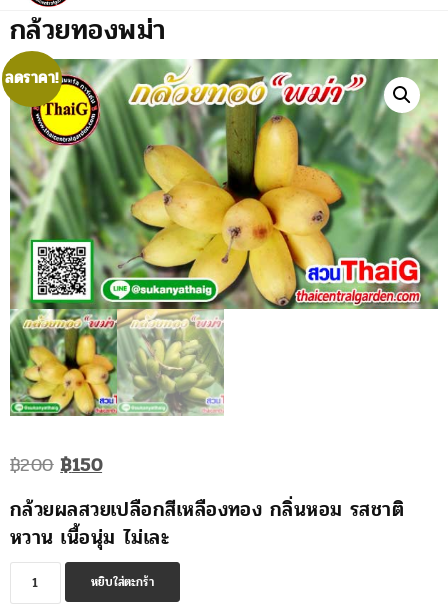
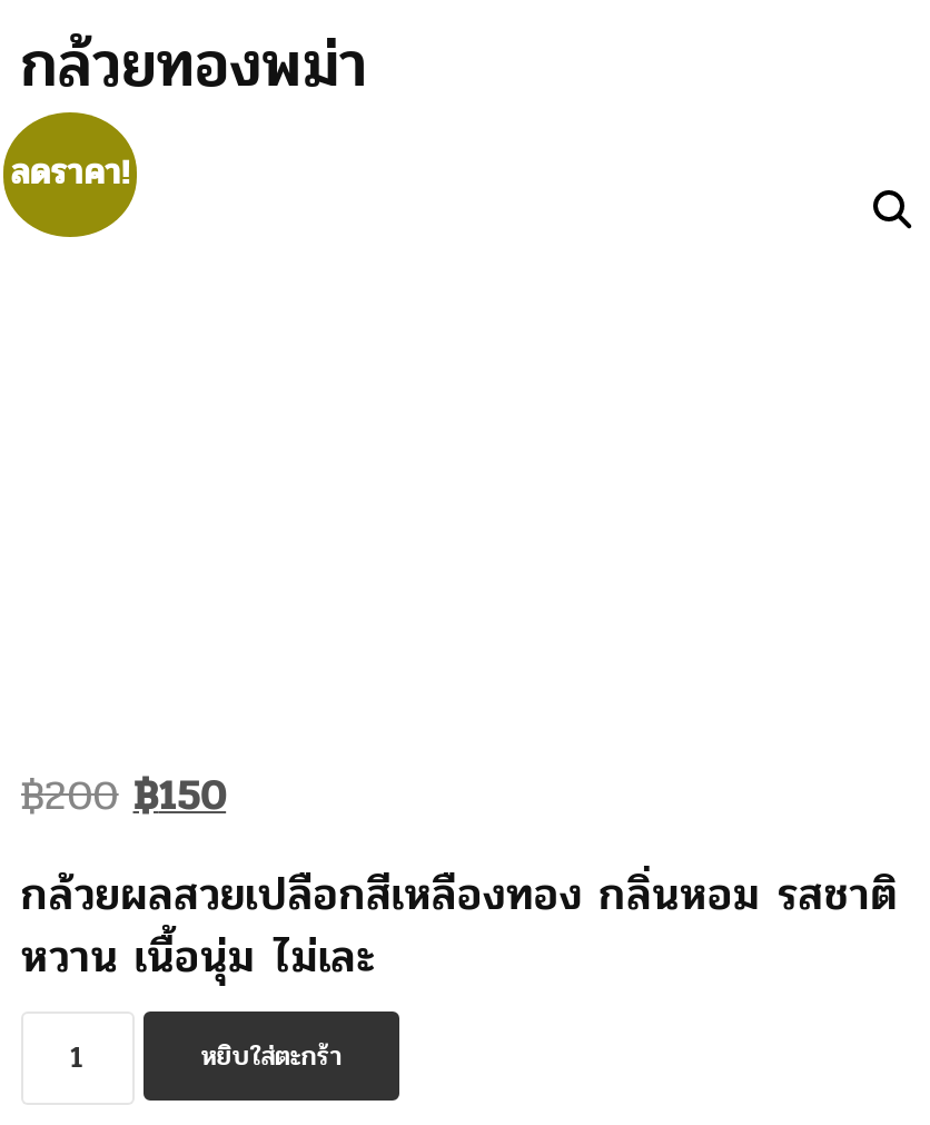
- [image]
